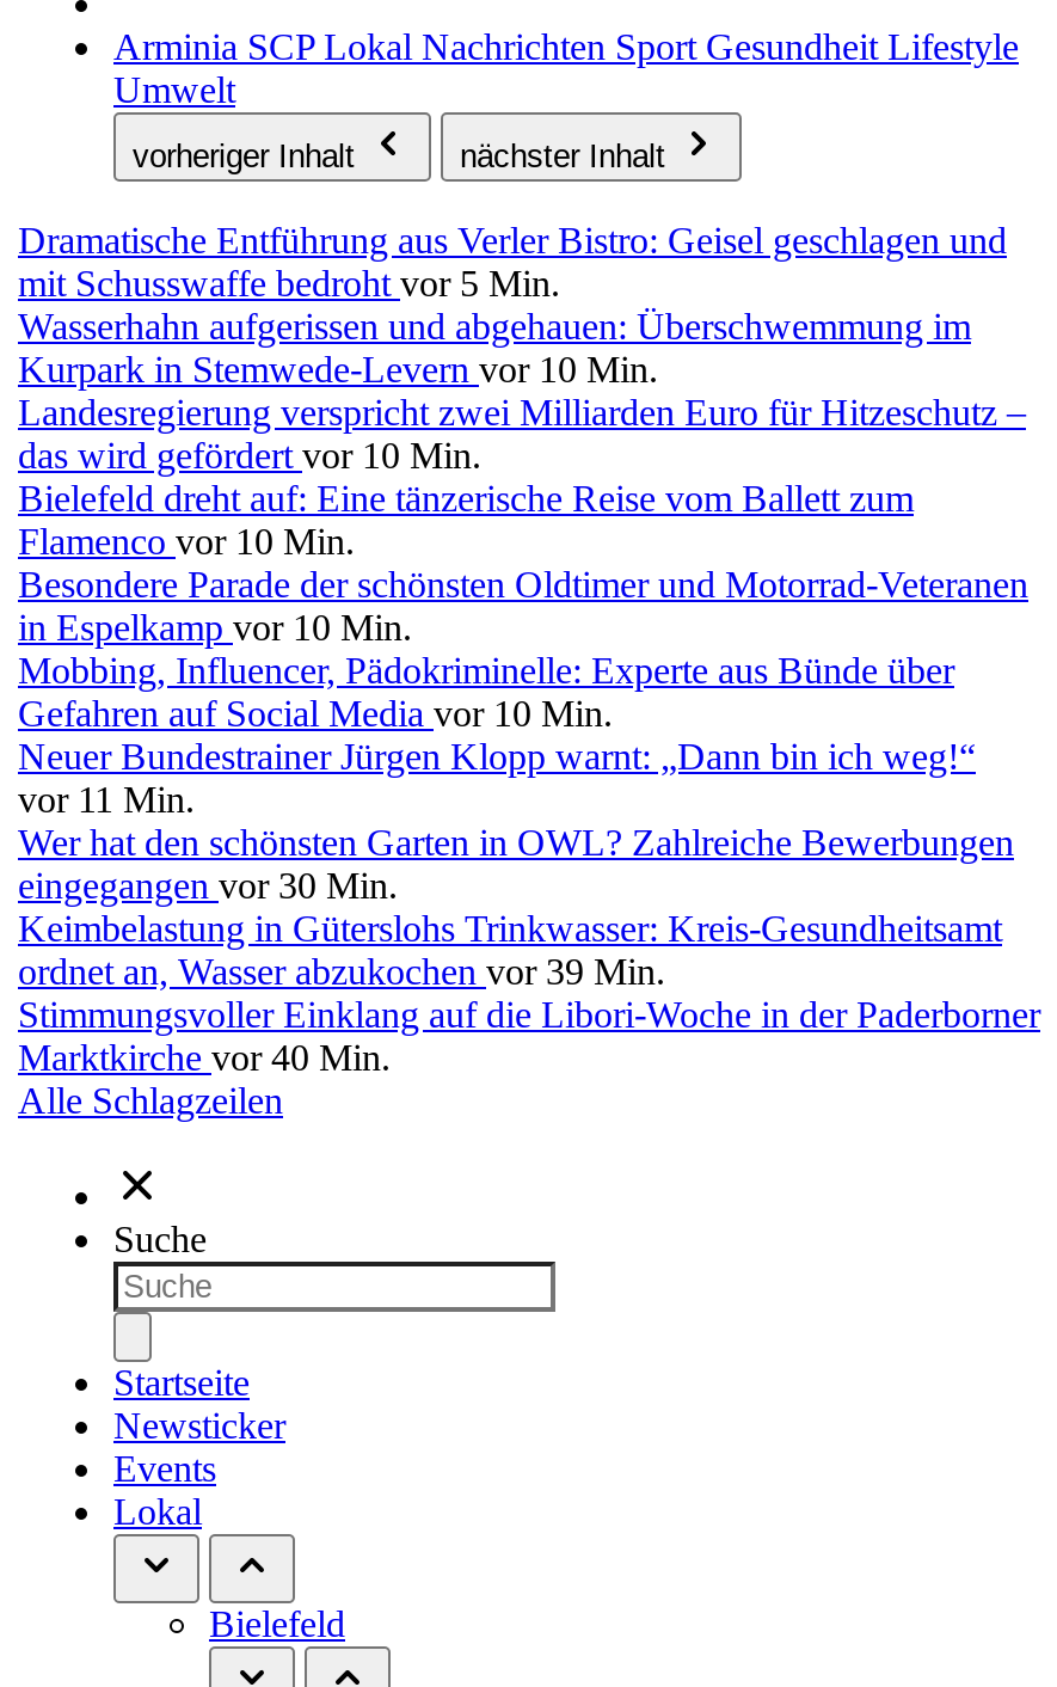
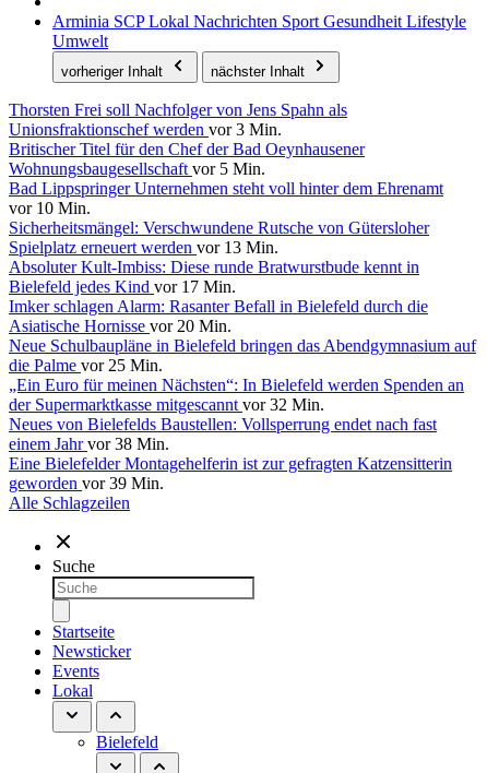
- Dramatische Entführung aus Verler Bistro: Geisel geschlagen und
- mit Schusswaffe bedroht vor 5 Min.
- Wasserhahn aufgerissen und abgehauen: Überschwemmung im
- Kurpark in Stemwede-Levern vor 10 Min.
- Landesregierung verspricht zwei Milliarden Euro für Hitzeschutz –
- das wird gefördert vor 10 Min.
- Bielefeld dreht auf: Eine tänzerische Reise vom Ballett zum
- Flamenco vor 10 Min.
- Besondere Parade der schönsten Oldtimer und Motorrad-Veteranen
- in Espelkamp vor 10 Min.
- Mobbing, Influencer, Pädokriminelle: Experte aus Bünde über
- Gefahren auf Social Media vor 10 Min.
- Neuer Bundestrainer Jürgen Klopp warnt: „Dann bin ich weg!“
- vor 11 Min.
- Wer hat den schönsten Garten in OWL? Zahlreiche Bewerbungen
- eingegangen vor 30 Min.
- Keimbelastung in Güterslohs Trinkwasser: Kreis-Gesundheitsamt
- ordnet an, Wasser abzukochen vor 39 Min.
- Stimmungsvoller Einklang auf die Libori-Woche in der Paderborner
- Marktkirche vor 40 Min.
+ Thorsten Frei soll Nachfolger von Jens Spahn als
+ Unionsfraktionschef werden vor 3 Min.
+ Britischer Titel für den Chef der Bad Oeynhausener
+ Wohnungsbaugesellschaft vor 5 Min.
+ Bad Lippspringer Unternehmen steht voll hinter dem Ehrenamt
+ vor 10 Min.
+ Sicherheitsmängel: Verschwundene Rutsche von Gütersloher
+ Spielplatz erneuert werden vor 13 Min.
+ Absoluter Kult-Imbiss: Diese runde Bratwurstbude kennt in
+ Bielefeld jedes Kind vor 17 Min.
+ Imker schlagen Alarm: Rasanter Befall in Bielefeld durch die
+ Asiatische Hornisse vor 20 Min.
+ Neue Schulbaupläne in Bielefeld bringen das Abendgymnasium auf
+ die Palme vor 25 Min.
+ „Ein Euro für meinen Nächsten“: In Bielefeld werden Spenden an
+ der Supermarktkasse mitgescannt vor 32 Min.
+ Neues von Bielefelds Baustellen: Vollsperrung endet nach fast
+ einem Jahr vor 38 Min.
+ Eine Bielefelder Montagehelferin ist zur gefragten Katzensitterin
+ geworden vor 39 Min.
